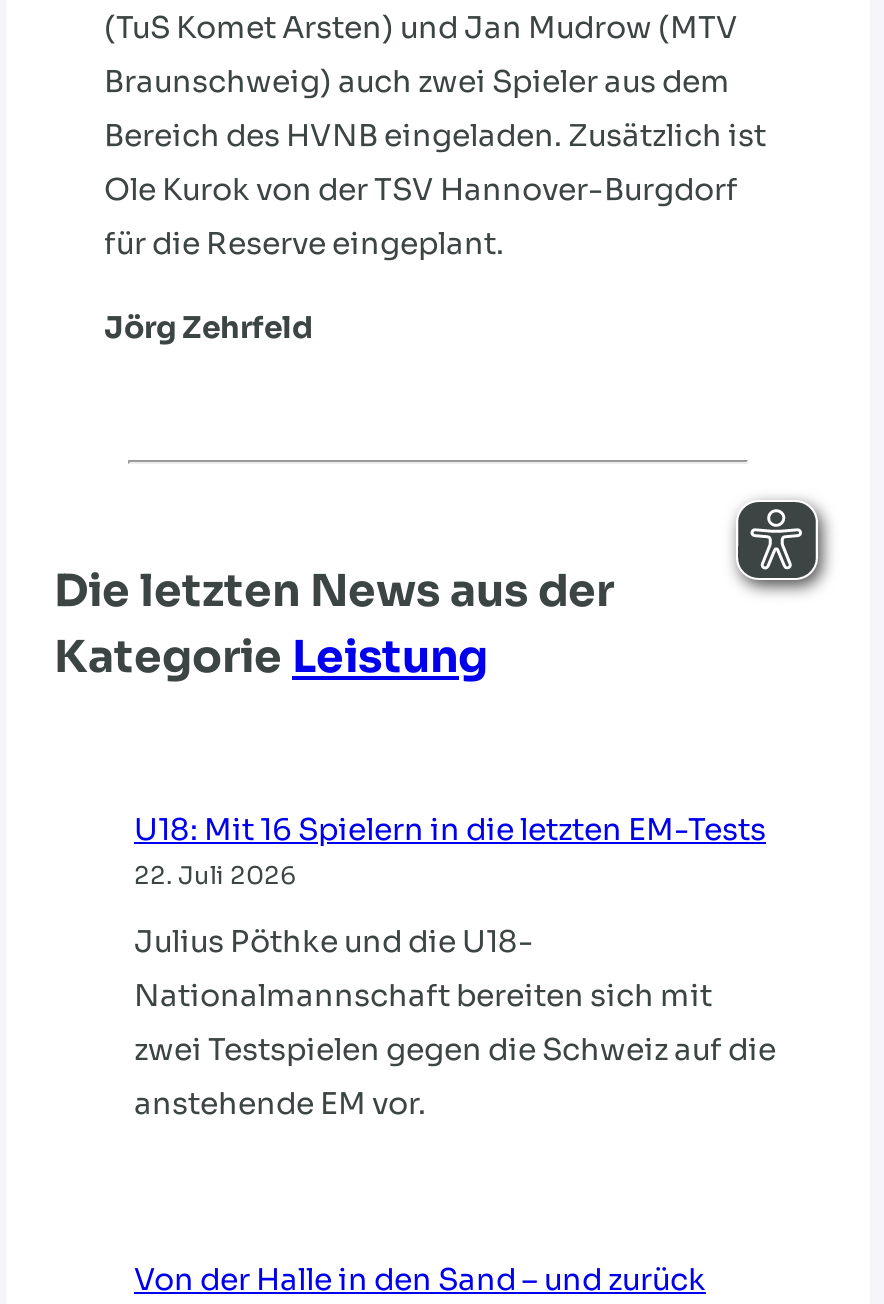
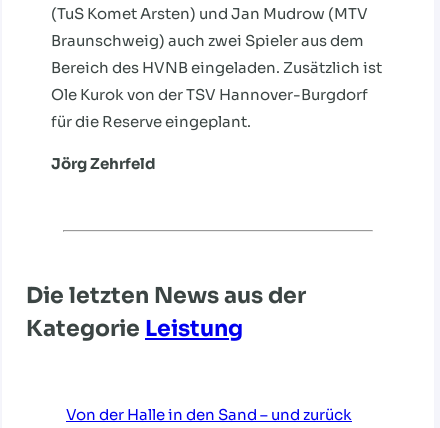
- [image]

- U18: Mit 16 Spielern in die letzten EM-Tests
- 22. Juli 2026
- Julius Pöthke und die U18-
- Nationalmannschaft bereiten sich mit
- zwei Testspielen gegen die Schweiz auf die
- anstehende EM vor.
